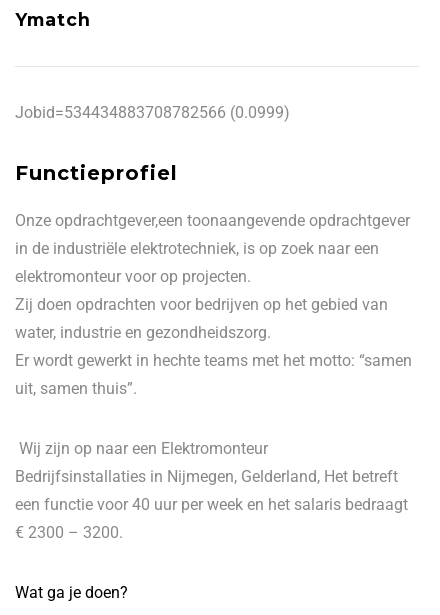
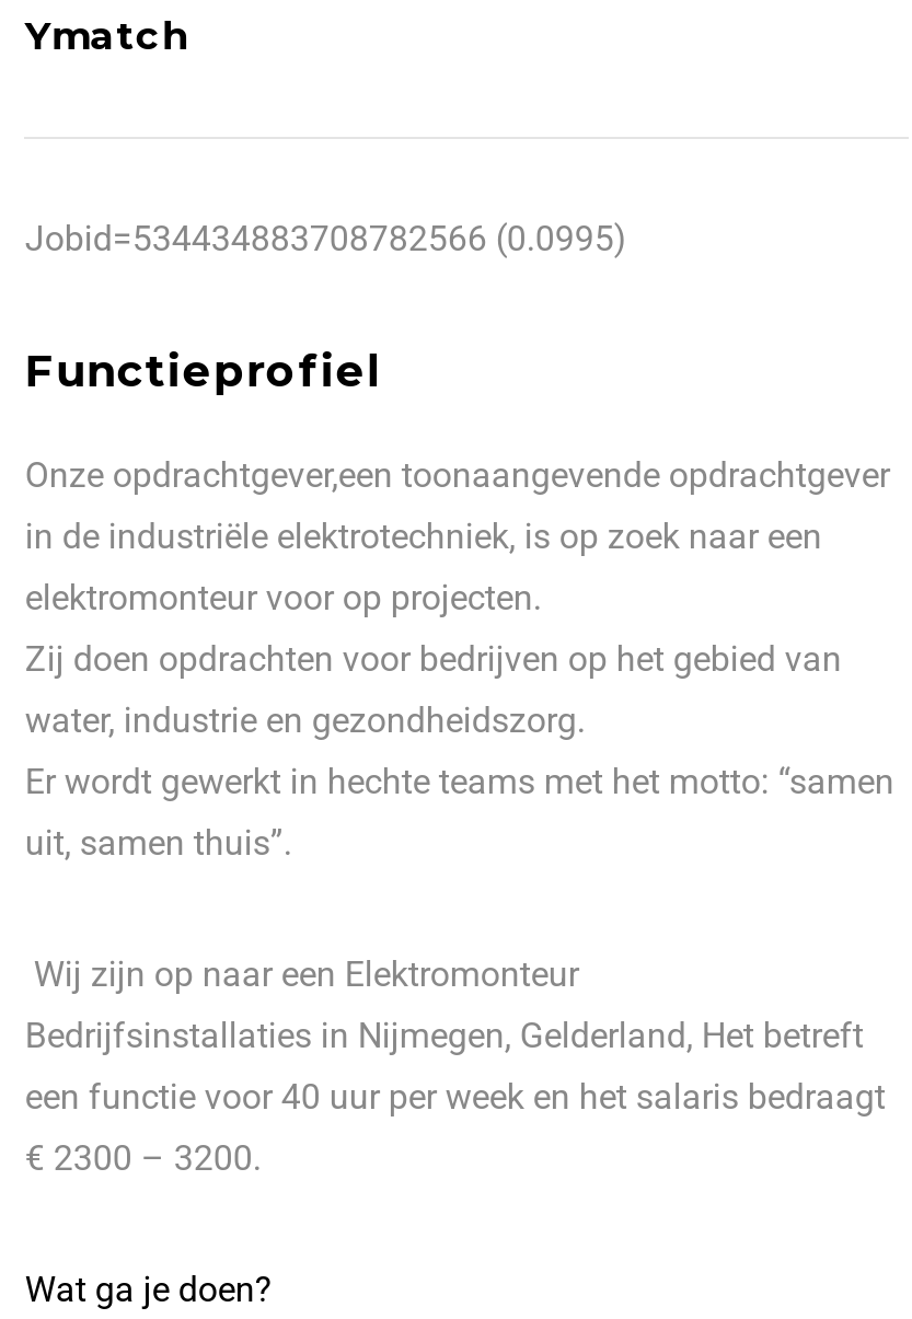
- Jobid=534434883708782566 (0.0999)
+ Jobid=534434883708782566 (0.0995)
